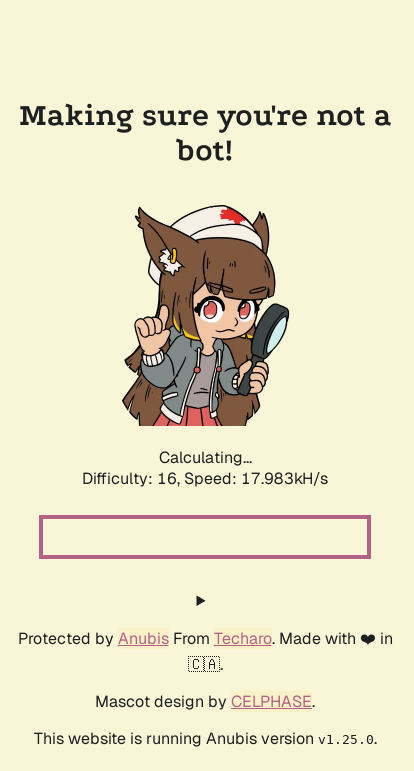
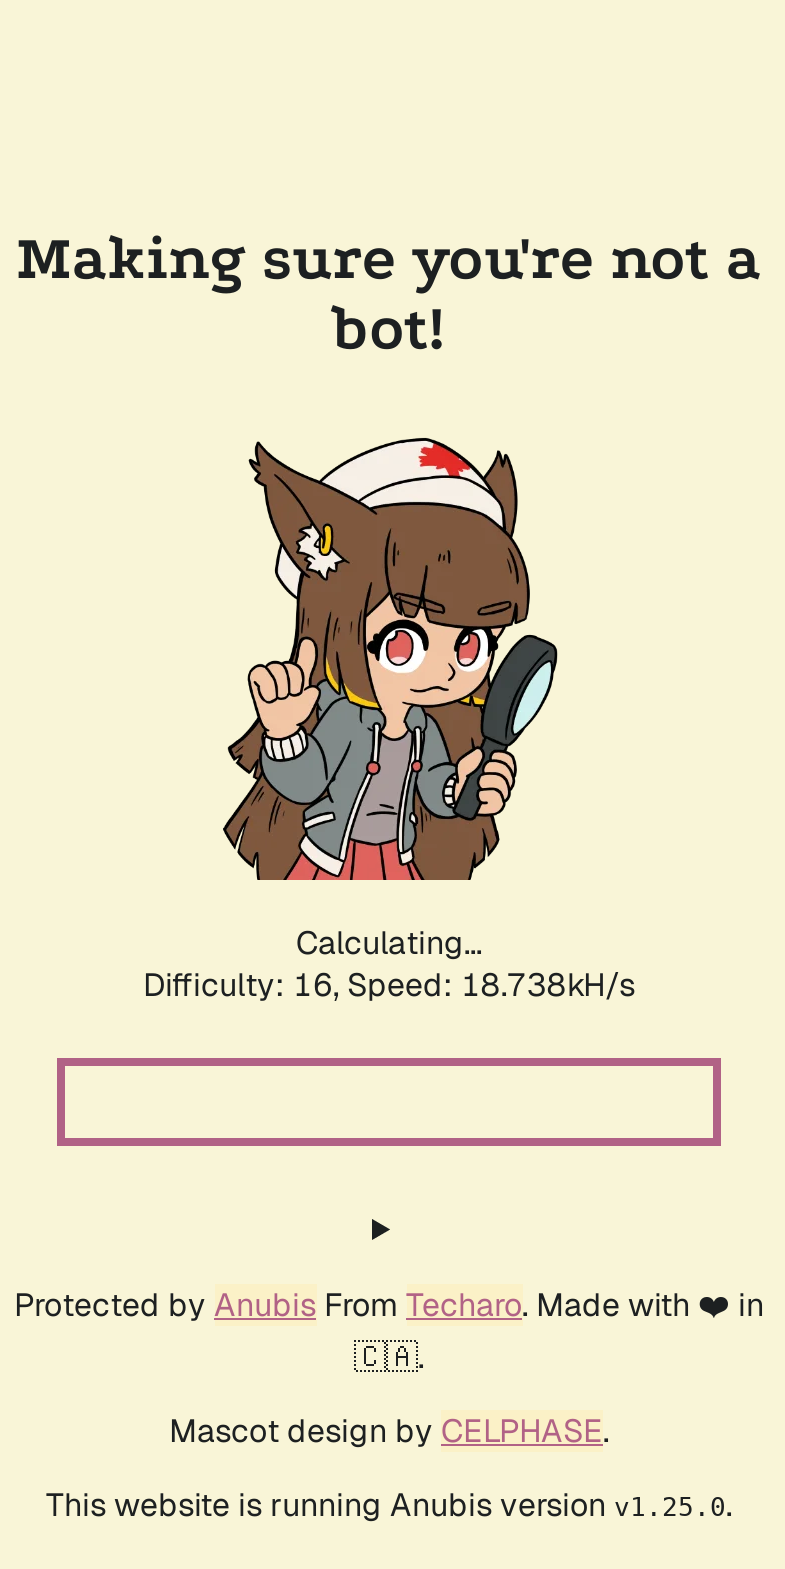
- Difficulty: 16, Speed: 17.983kH/s
+ Difficulty: 16, Speed: 18.738kH/s
